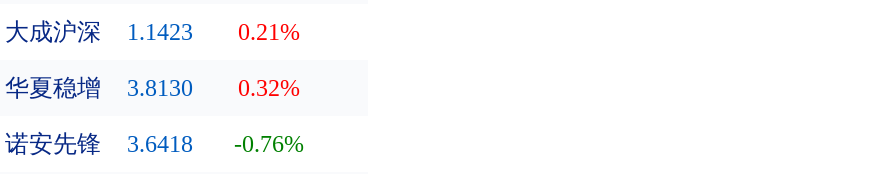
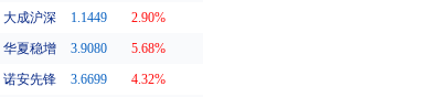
- 1.1423
+ 1.1449

- 0.21%
+ 2.90%

- 3.8130
+ 3.9080

- 0.32%
+ 5.68%

- 3.6418
+ 3.6699

- -0.76%
+ 4.32%
